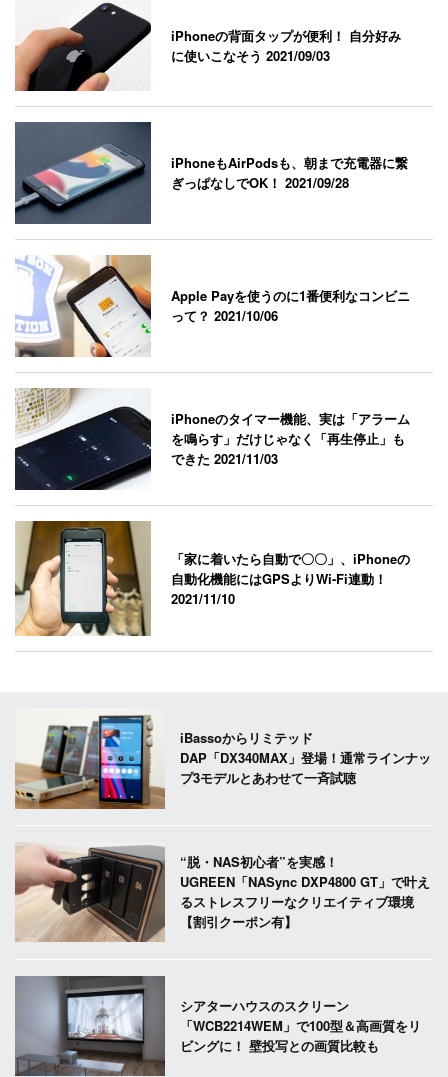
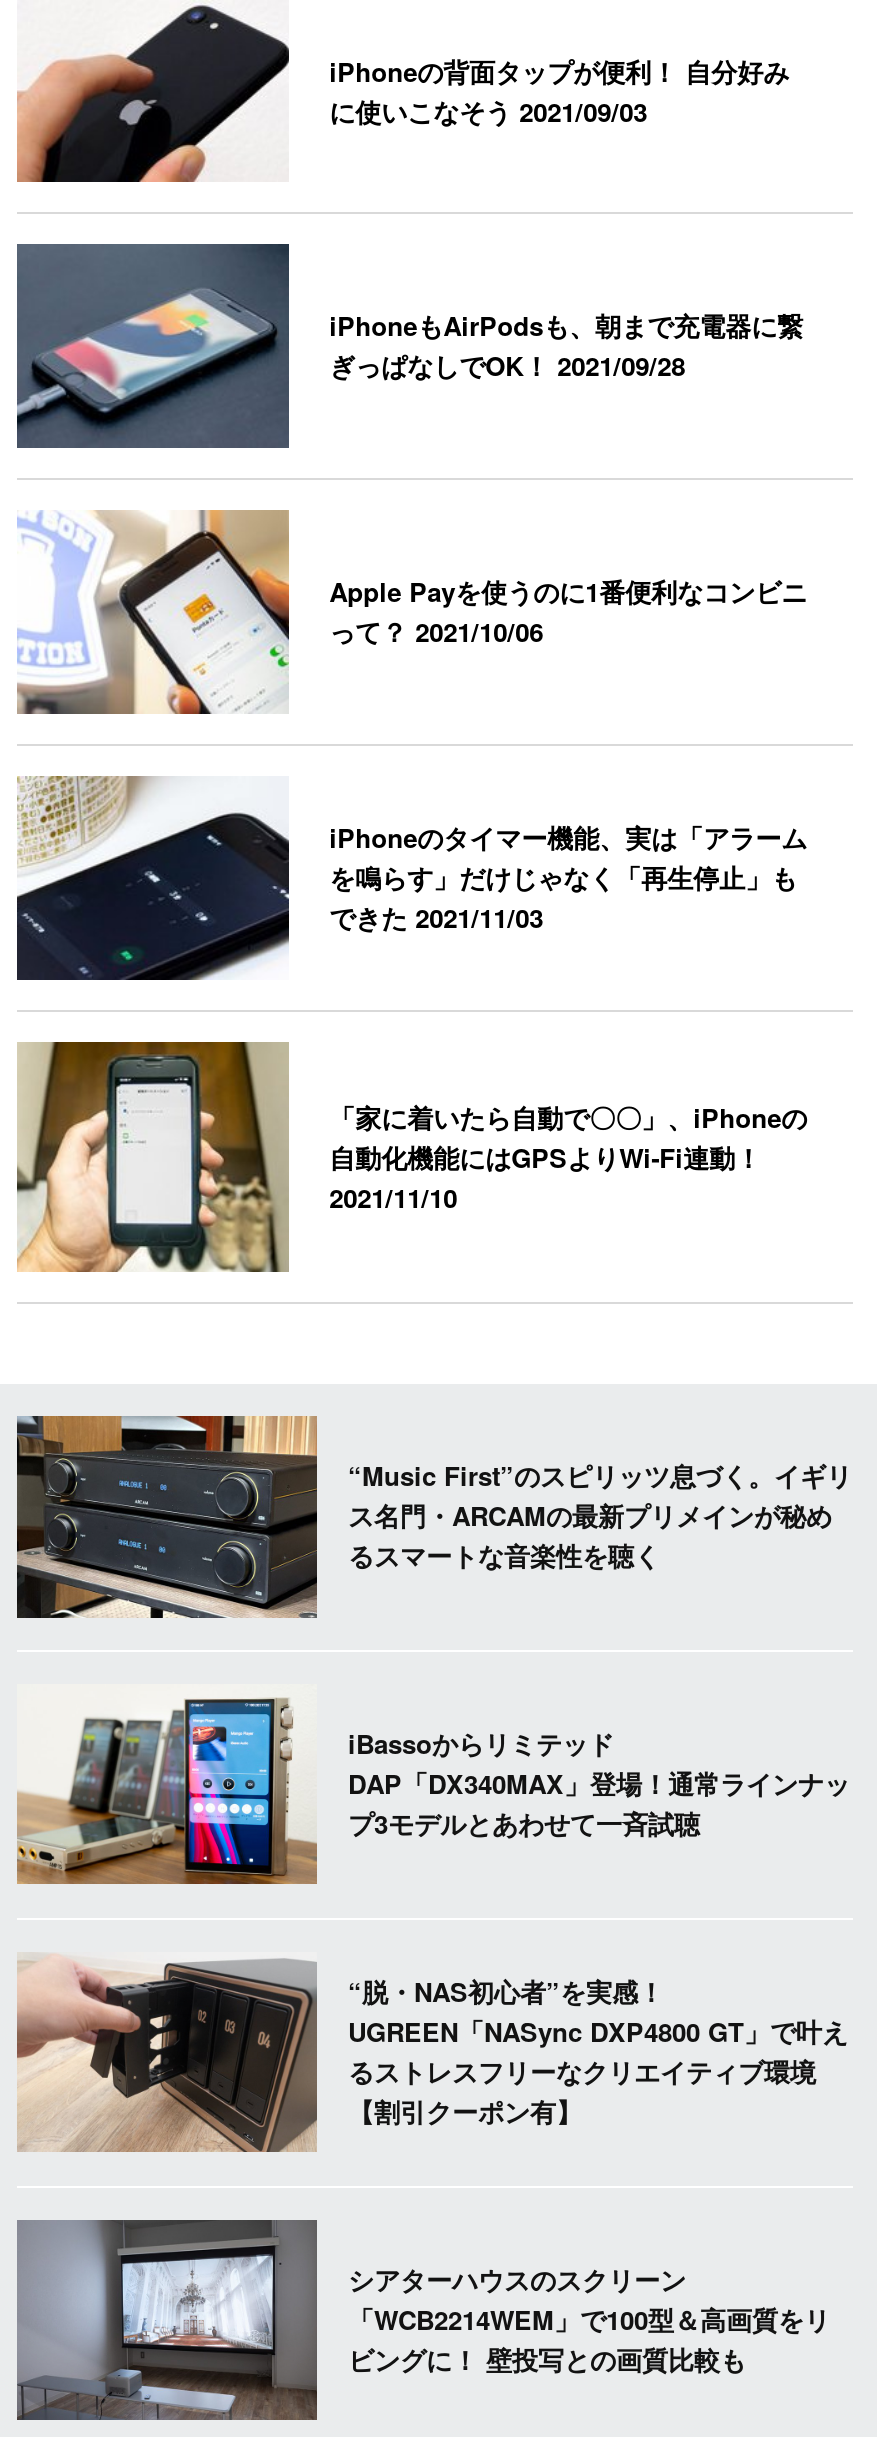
+ [image]
+ “Music First”のスピリッツ息づく。イギリ
+ ス名門・ARCAMの最新プリメインが秘め
+ るスマートな音楽性を聴く
